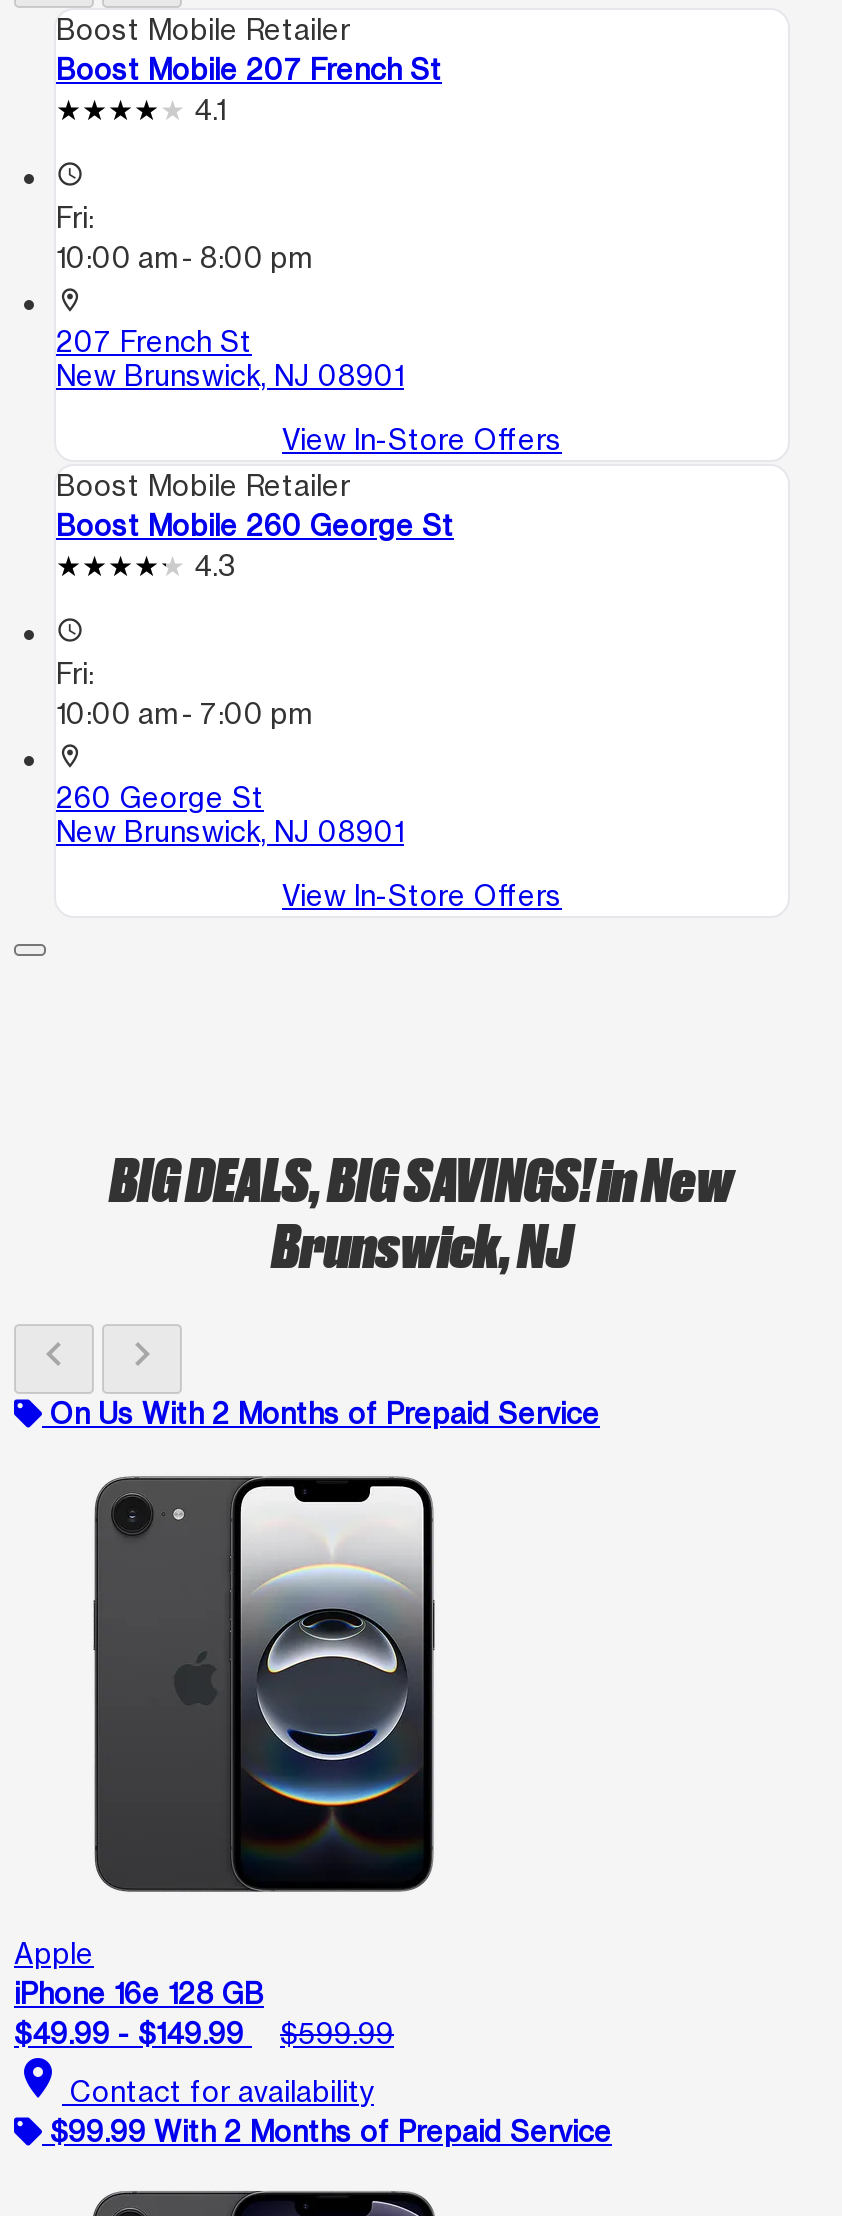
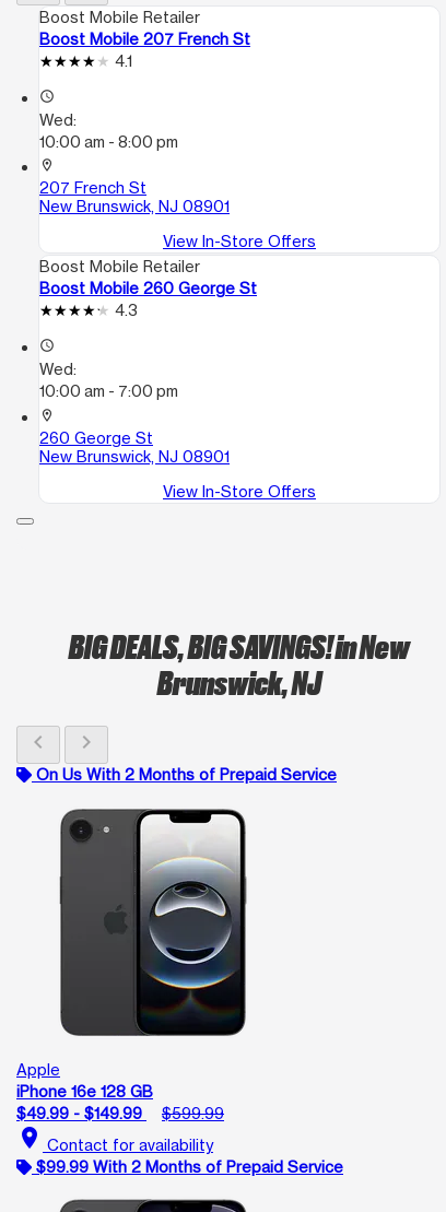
- Fri:
+ Wed:

- Fri:
+ Wed:
